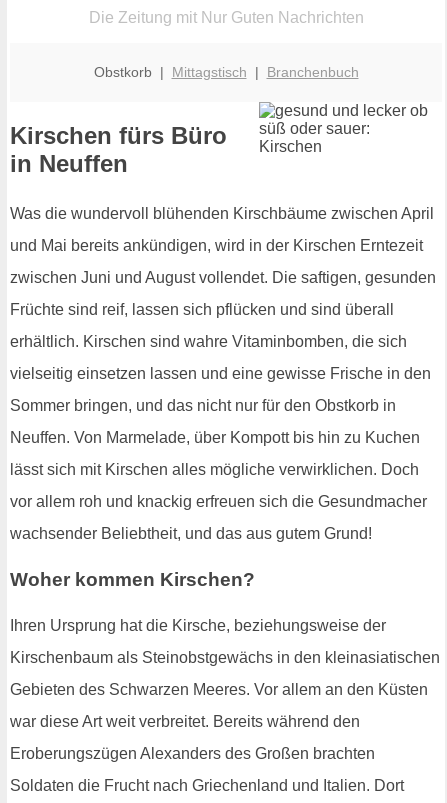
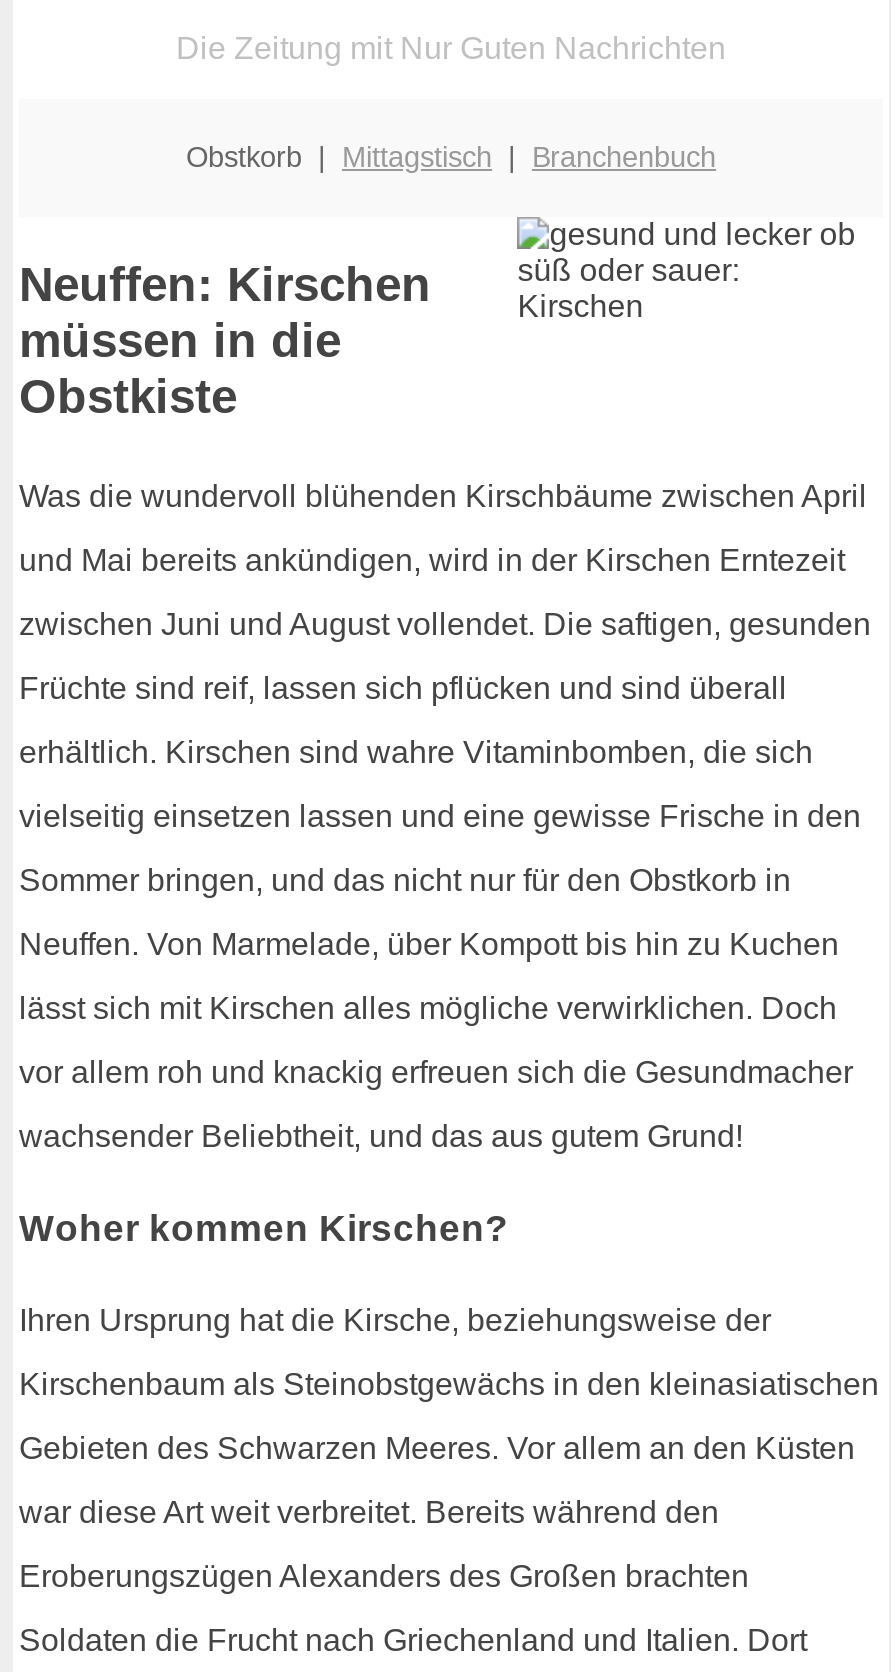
- Kirschen fürs Büro
- in Neuffen
+ Neuffen: Kirschen
+ müssen in die
+ Obstkiste
